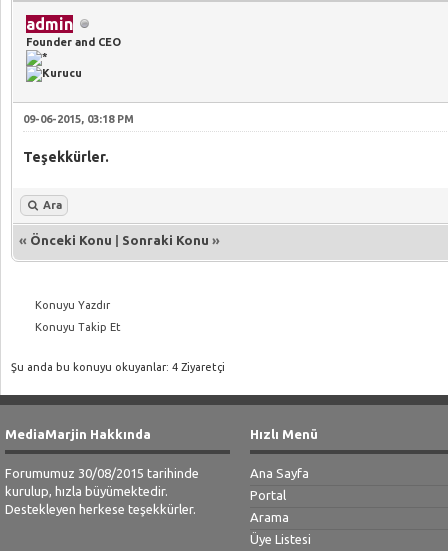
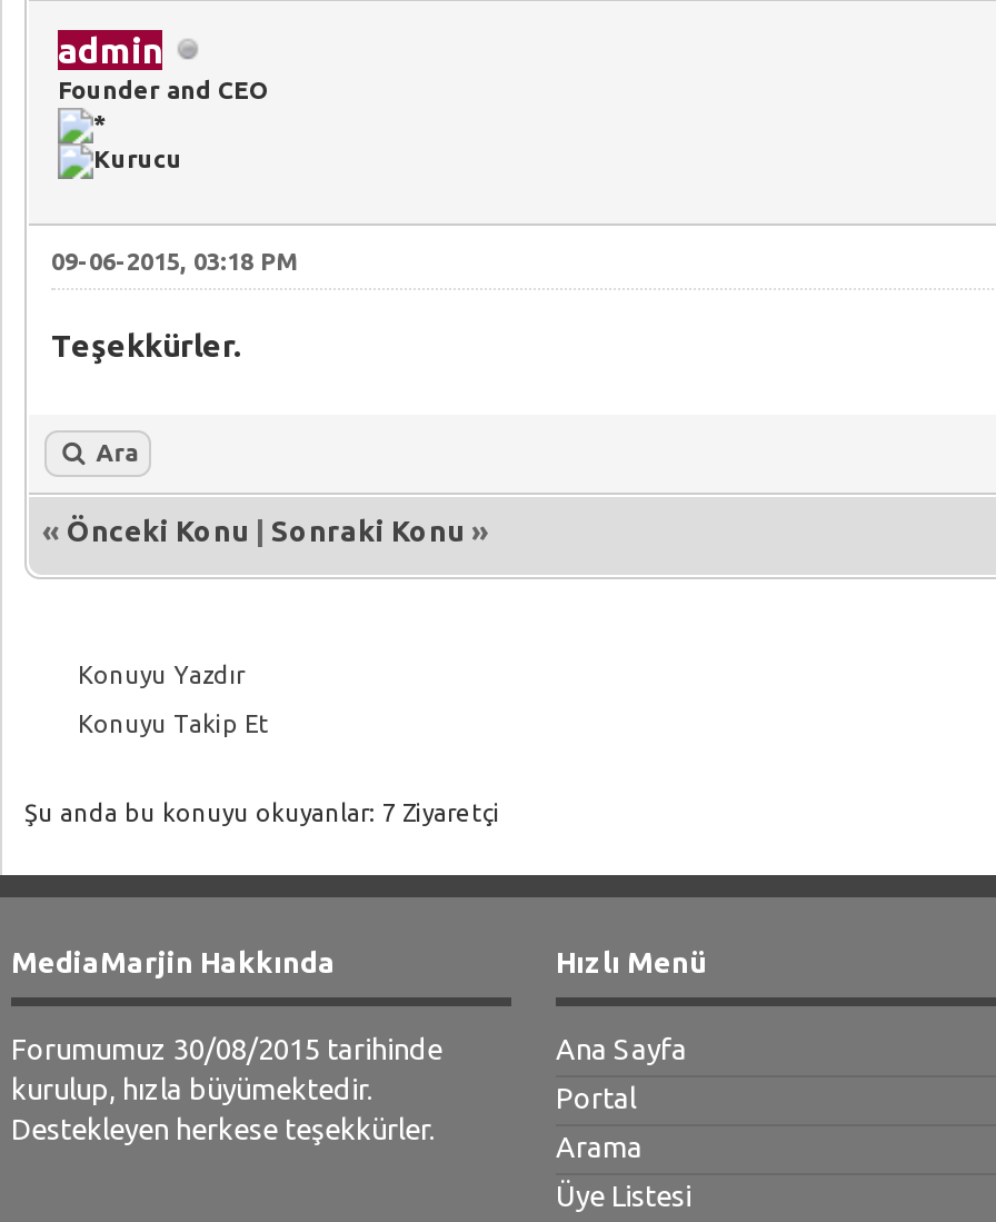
- Şu anda bu konuyu okuyanlar: 4 Ziyaretçi
+ Şu anda bu konuyu okuyanlar: 7 Ziyaretçi
